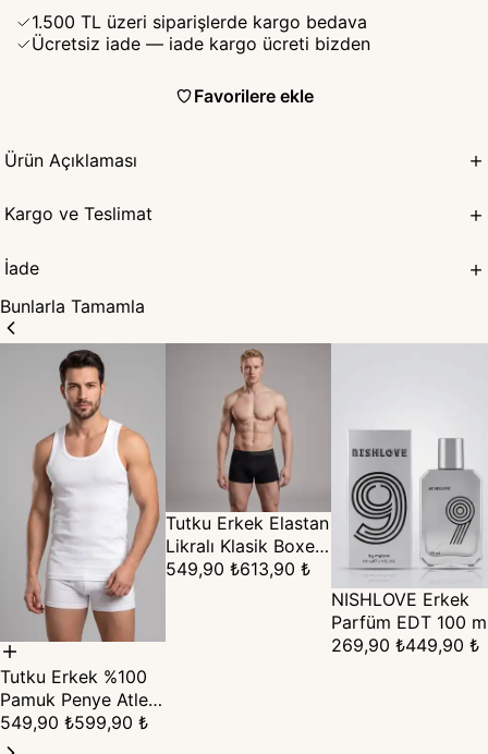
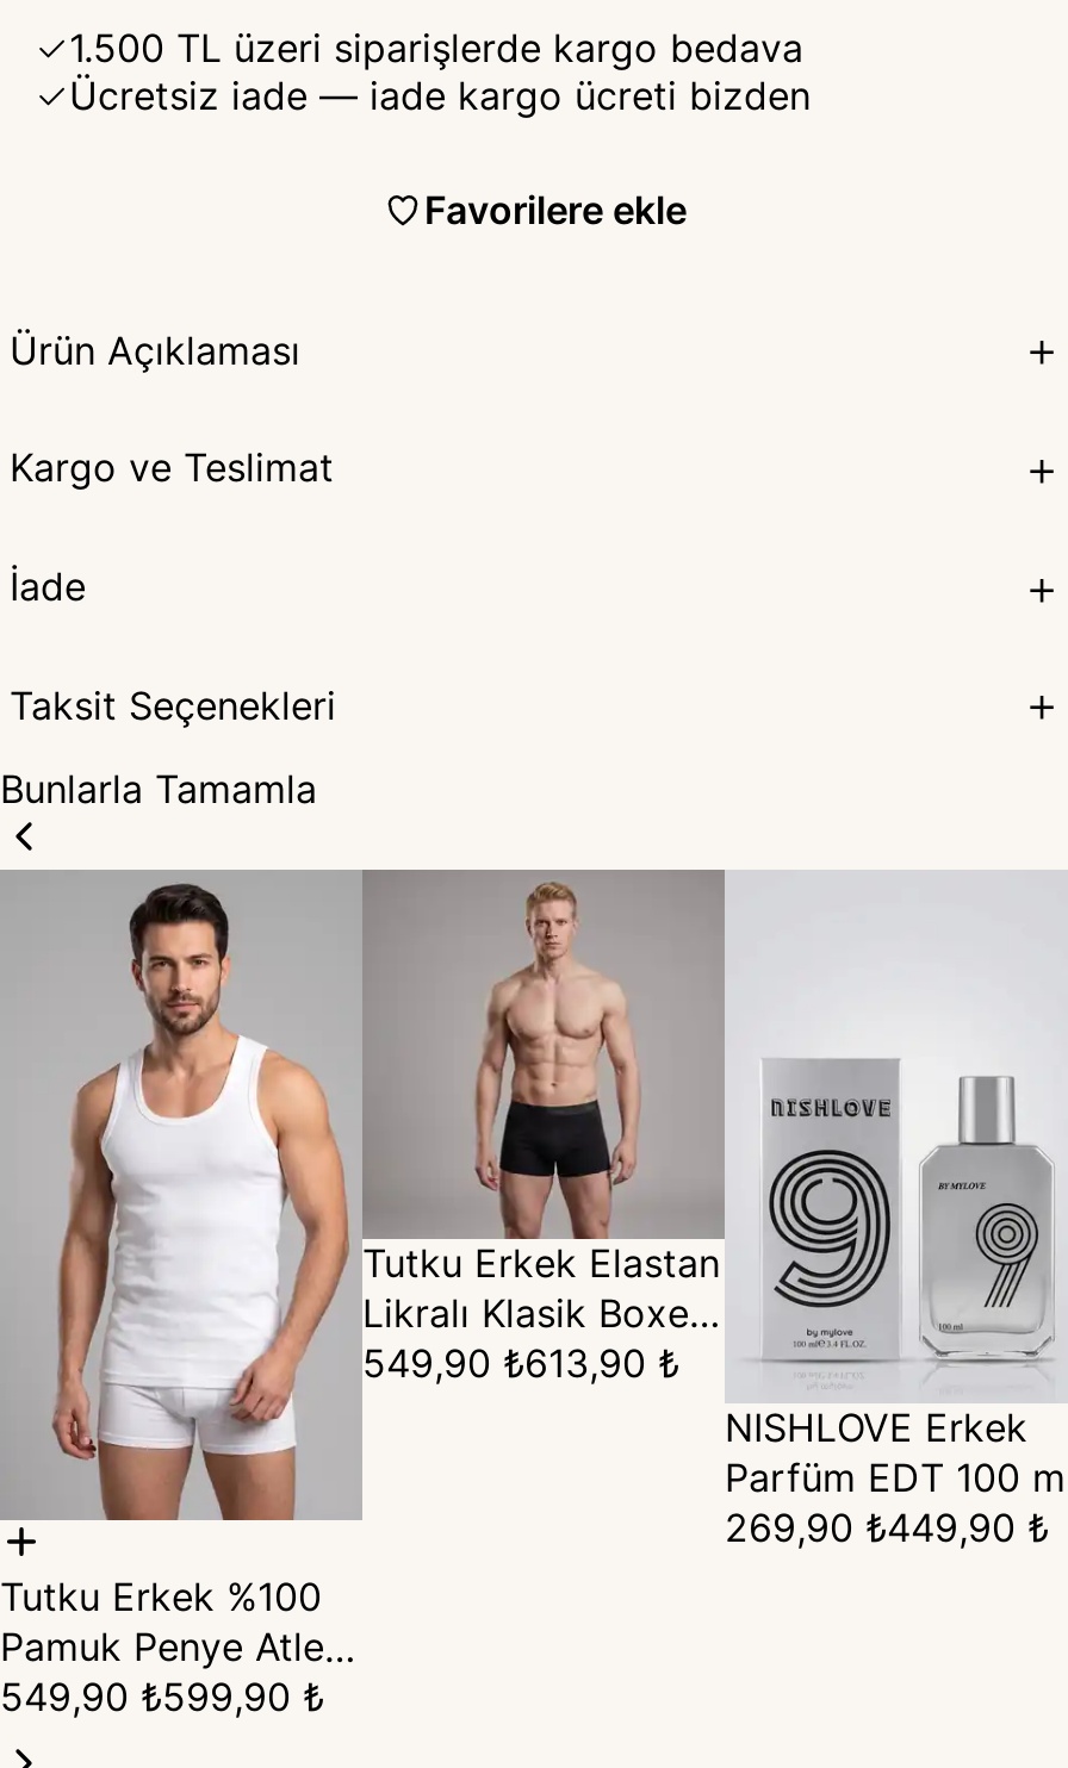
+ Taksit Seçenekleri
